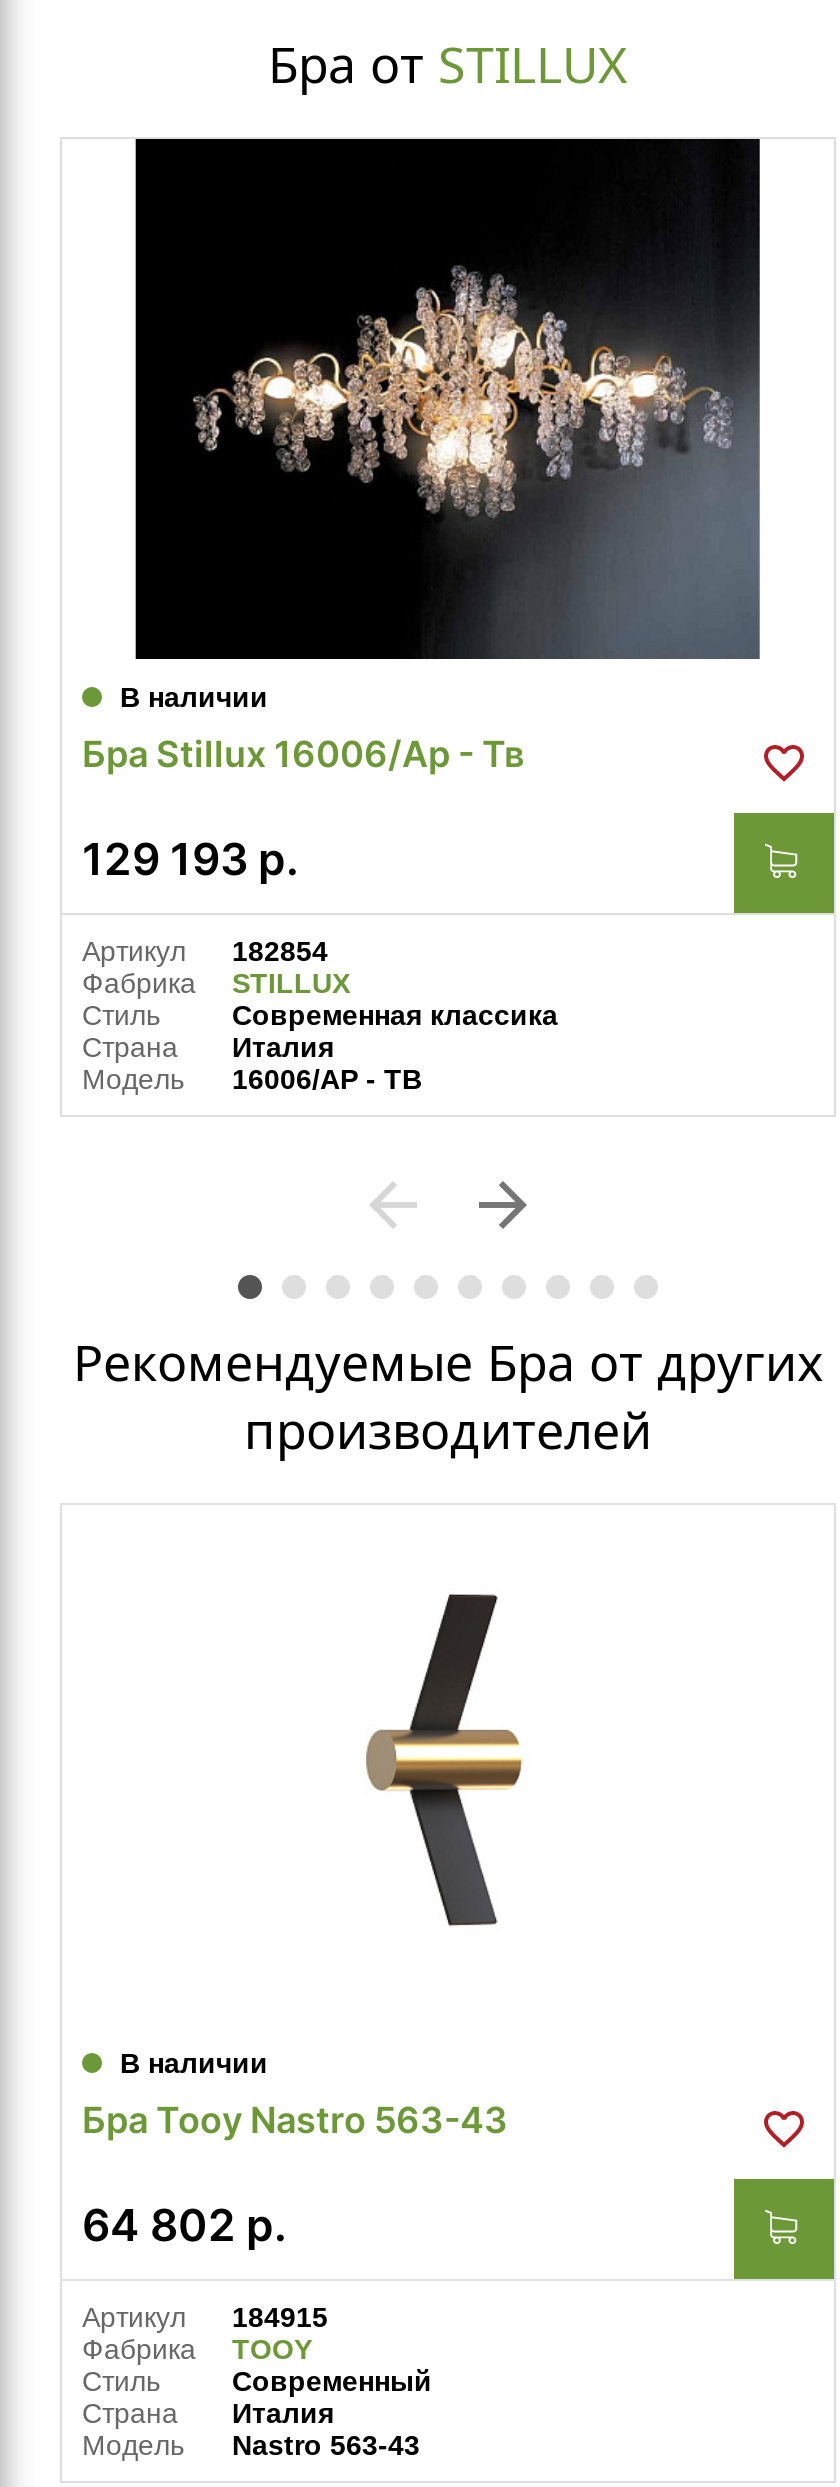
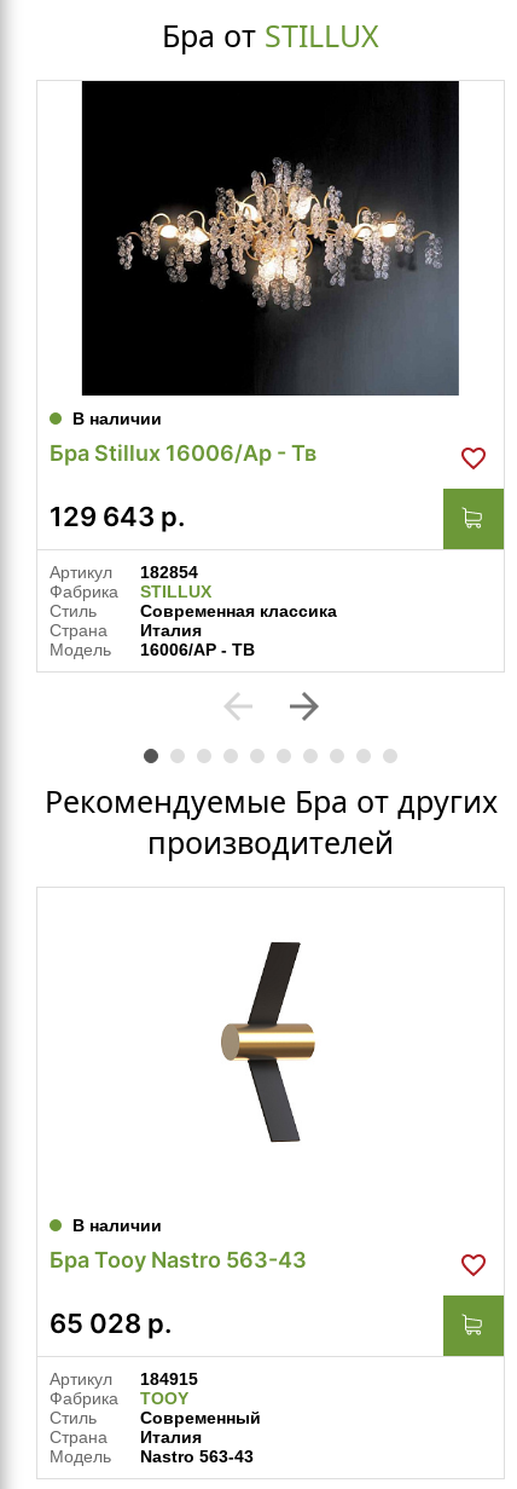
- 129 193 р.
+ 129 643 р.

- 64 802 р.
+ 65 028 р.
